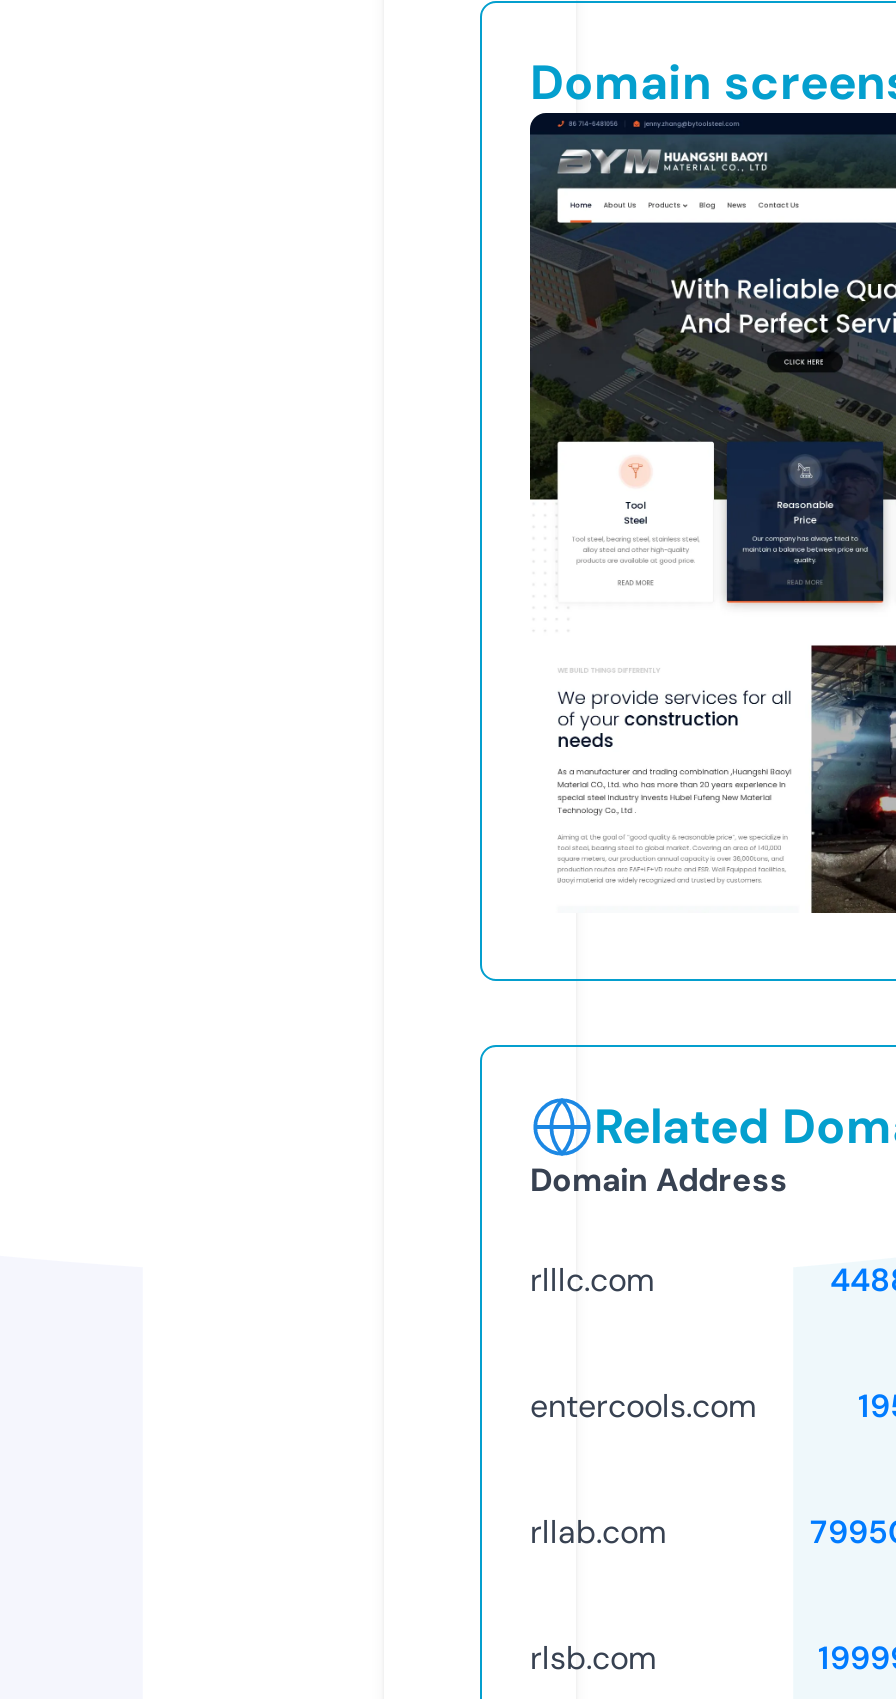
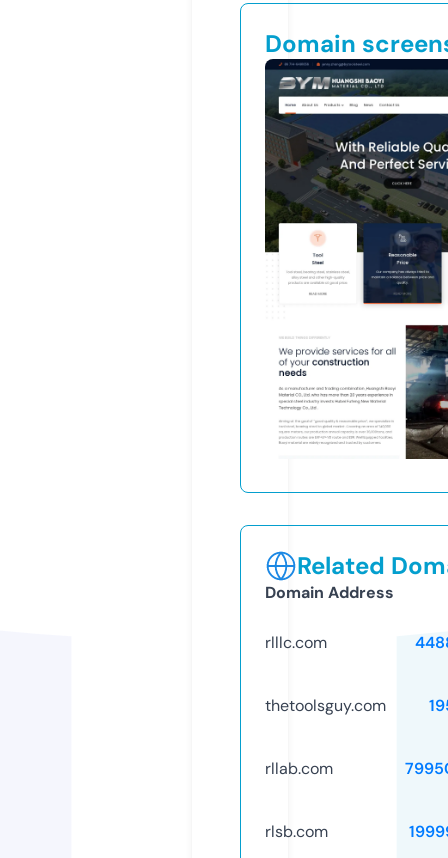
- entercools.com
+ thetoolsguy.com
